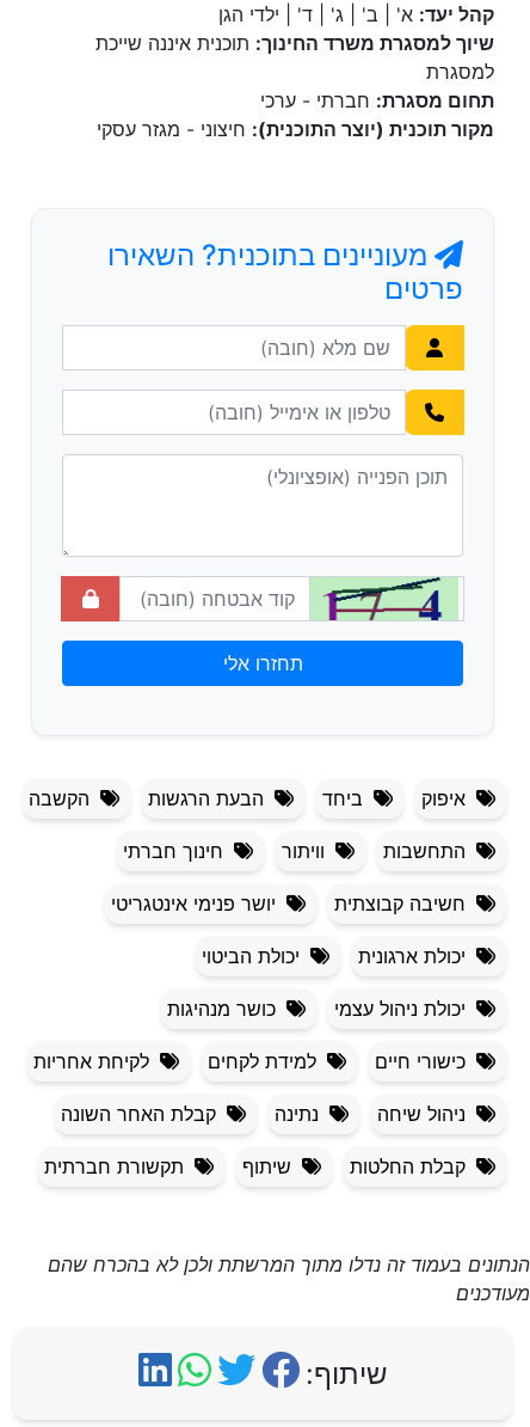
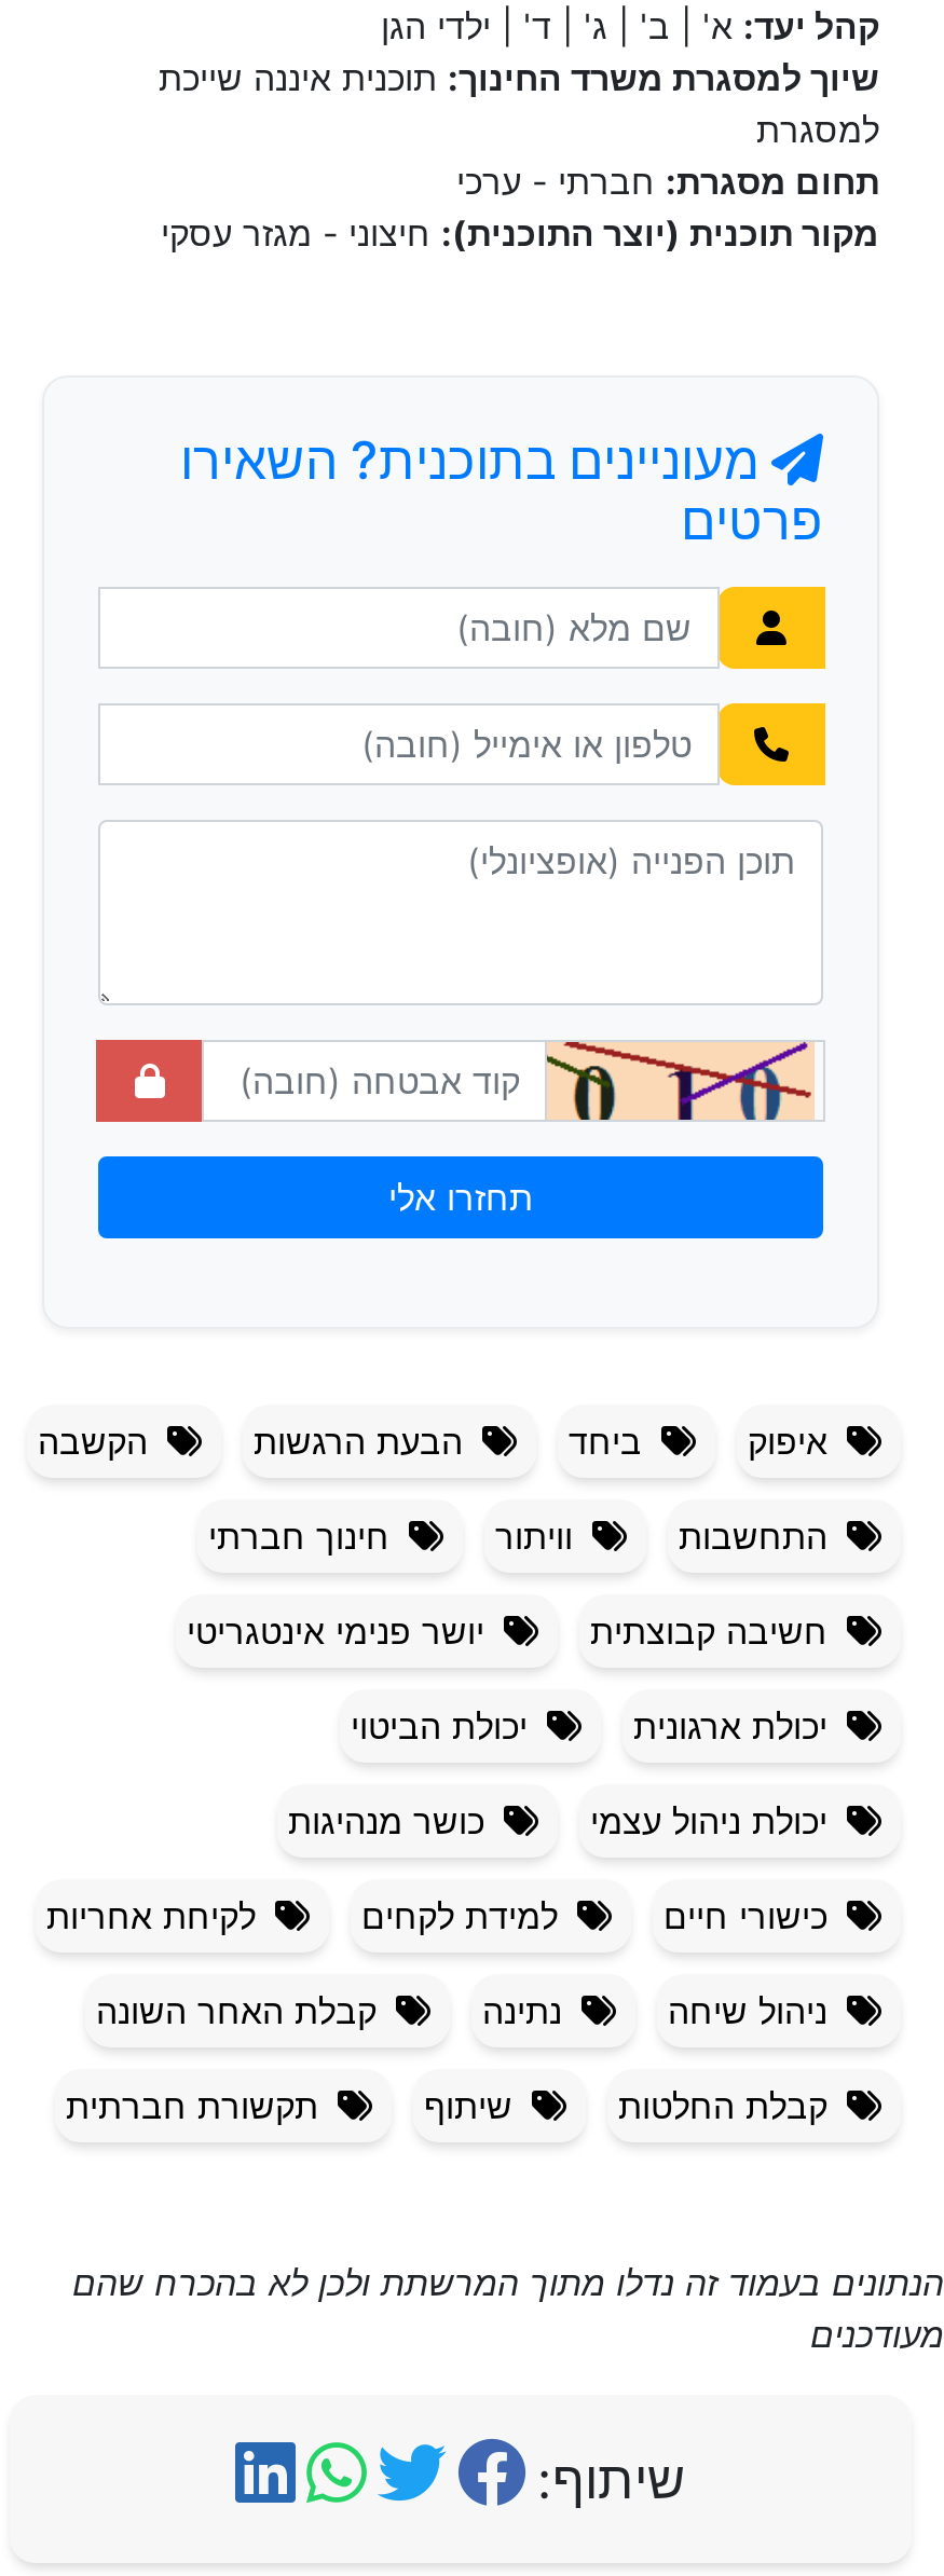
- [image]
+ [image]
